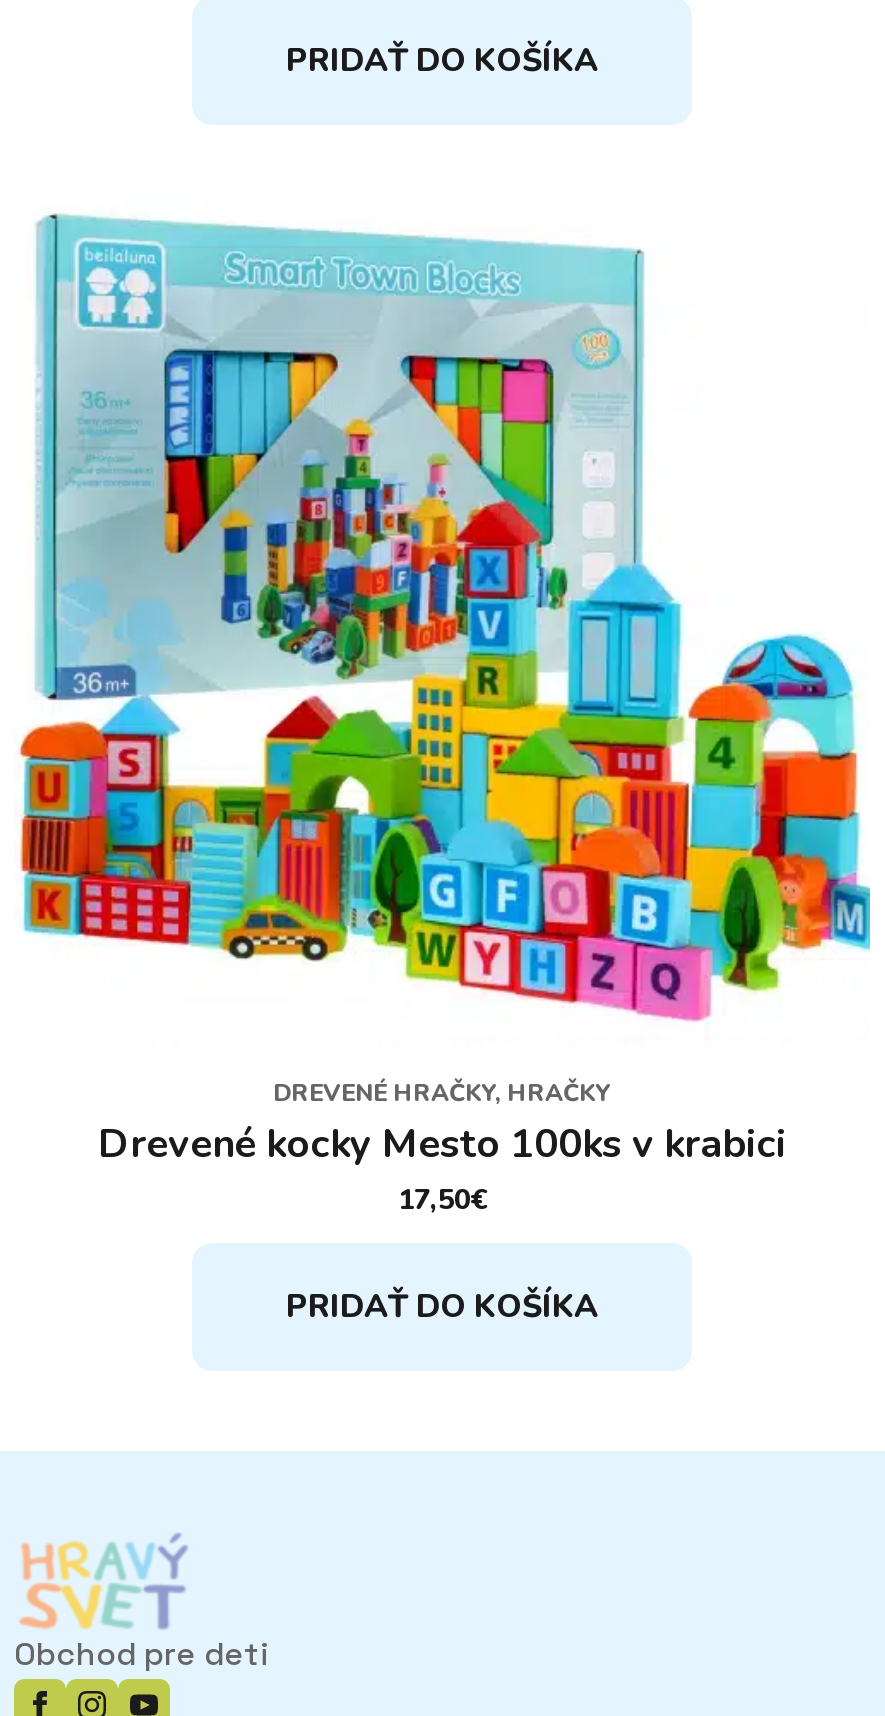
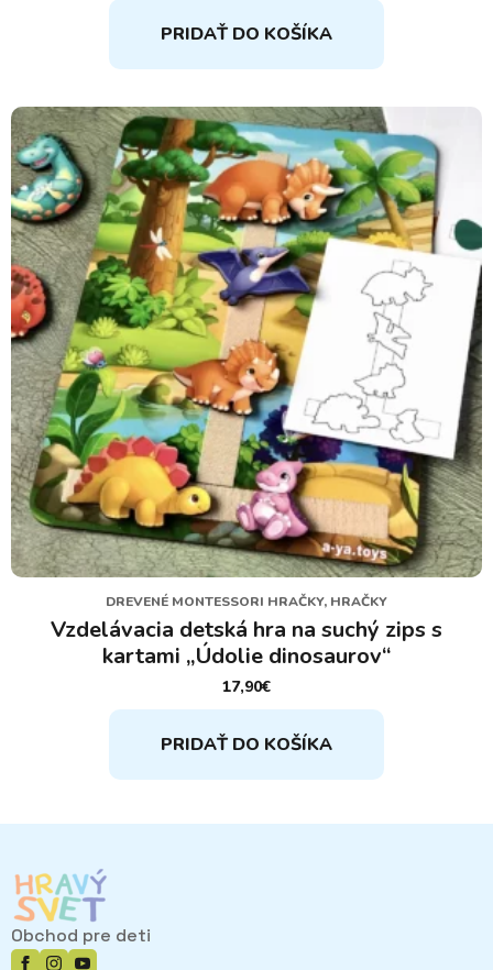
- [image]
- DREVENÉ HRAČKY, HRAČKY
- Drevené kocky Mesto 100ks v krabici
- 17,50€
+ [image]
+ DREVENÉ MONTESSORI HRAČKY, HRAČKY
+ Vzdelávacia detská hra na suchý zips s
+ kartami „Údolie dinosaurov“
+ 17,90€
